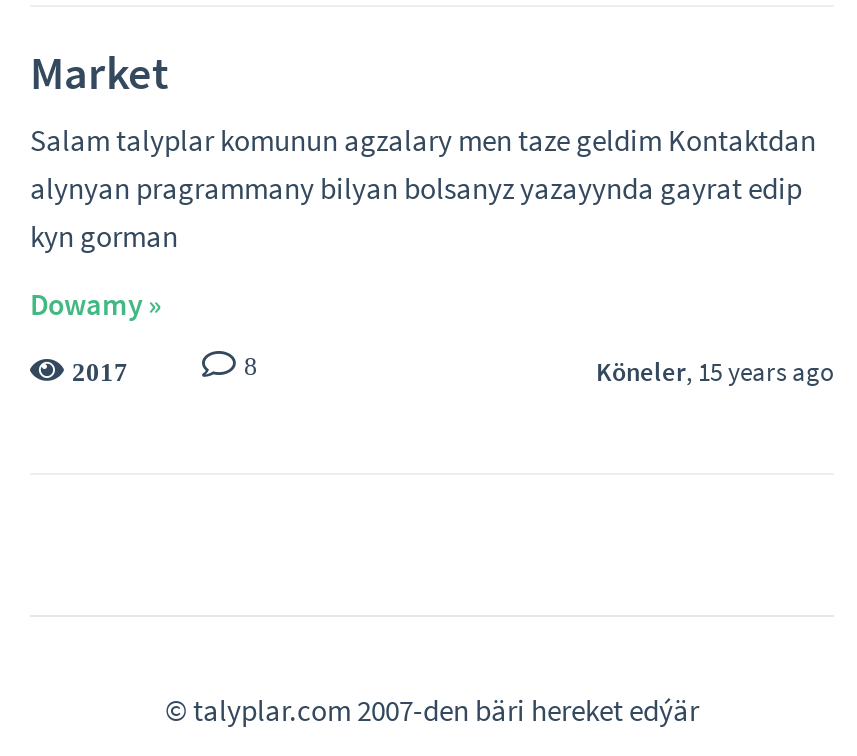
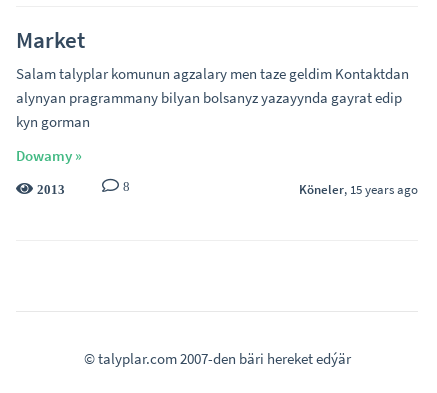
- 2017
+ 2013
